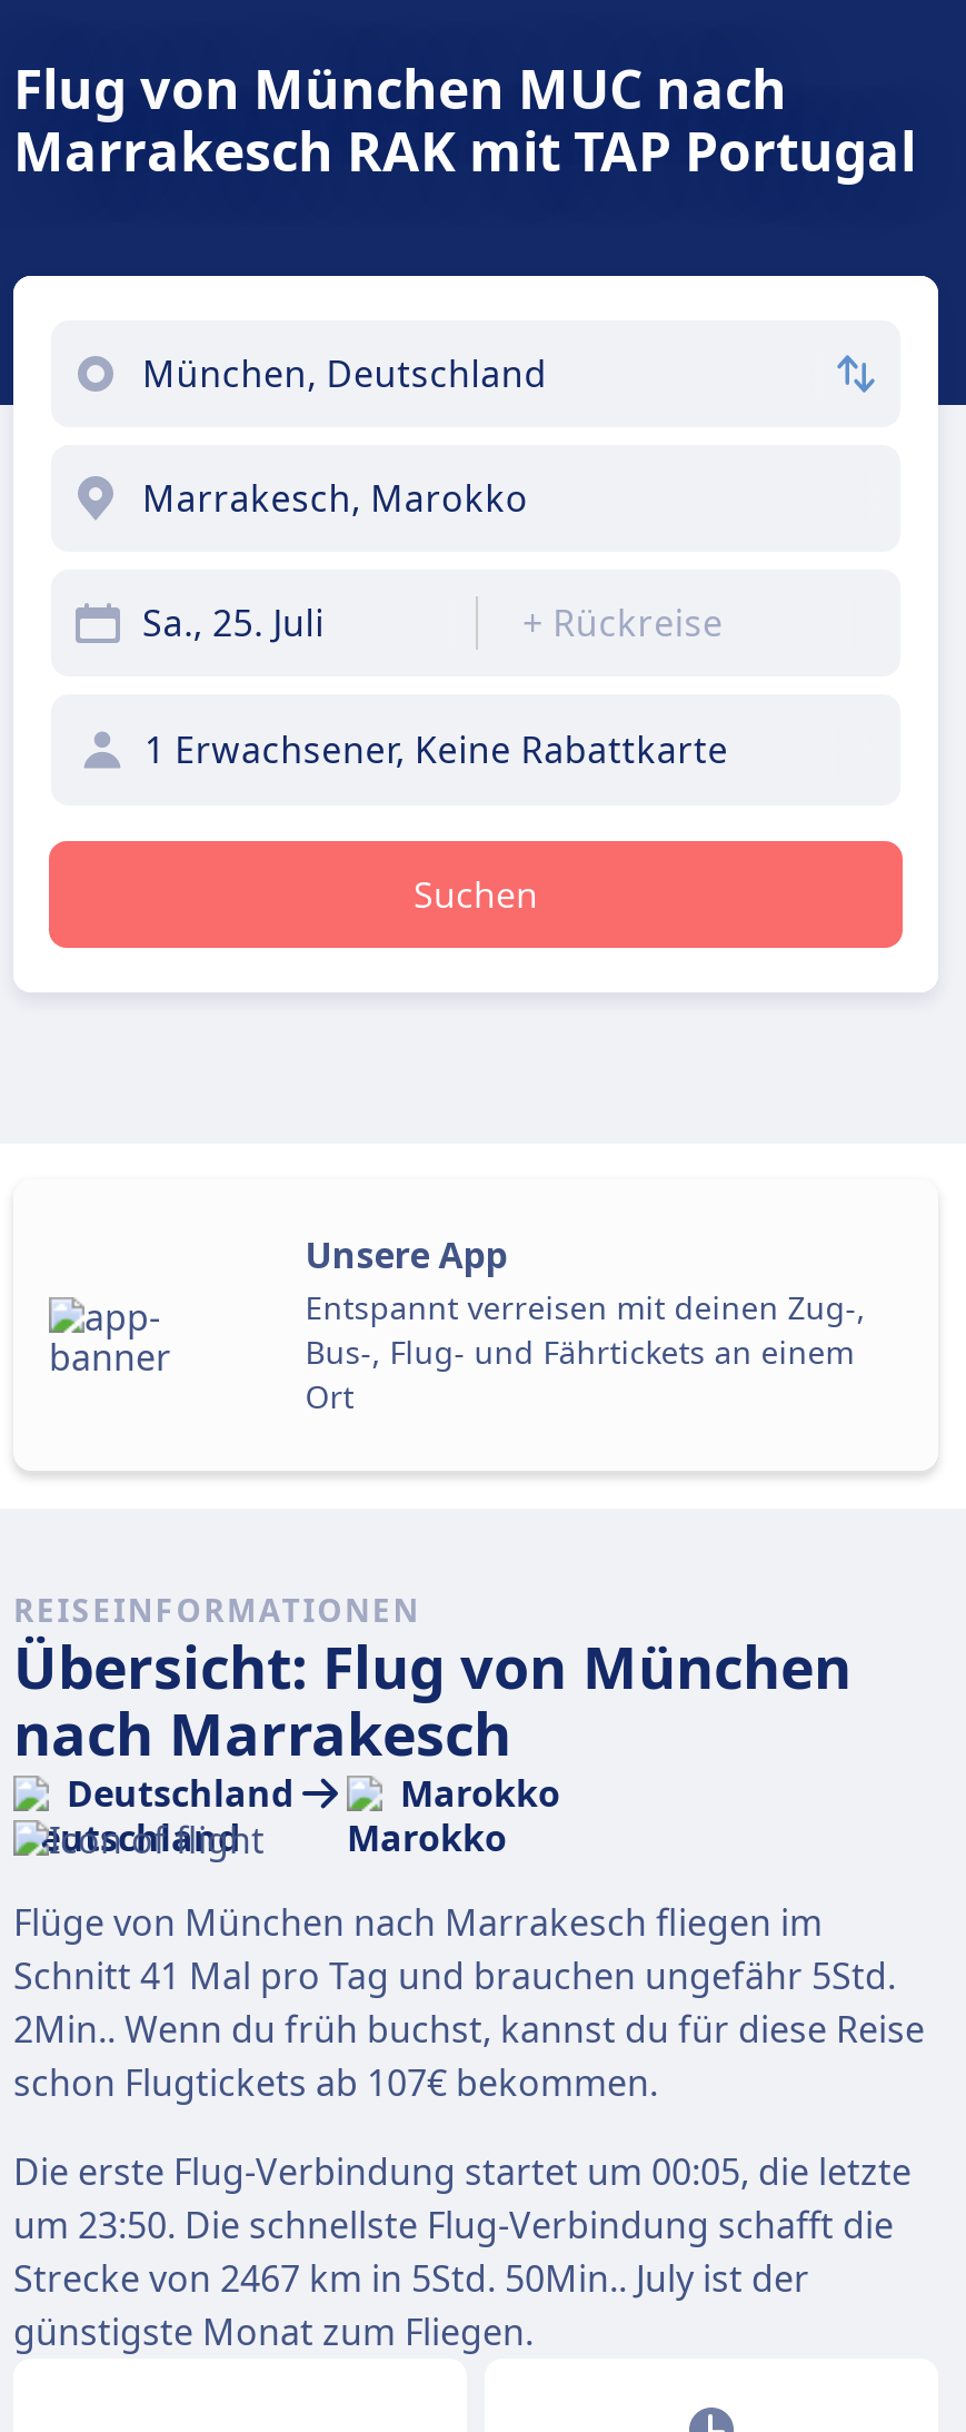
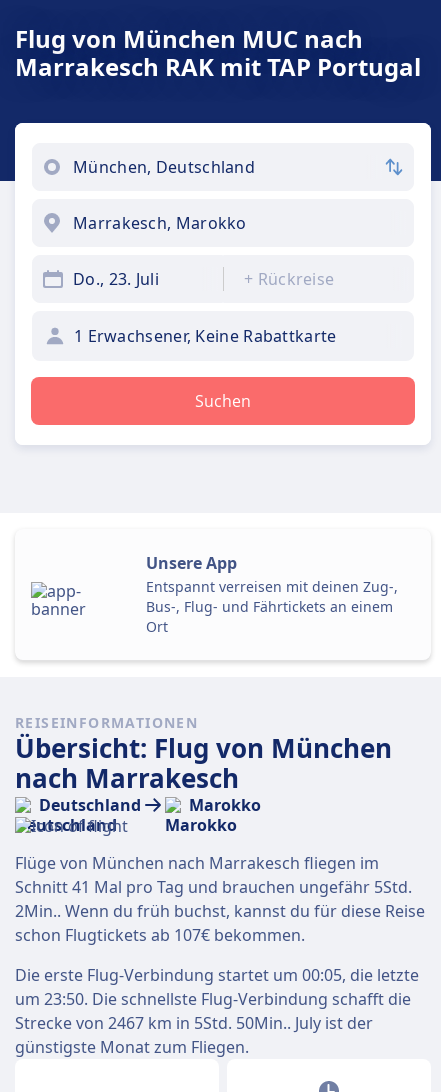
- Sa., 25. Juli
+ Do., 23. Juli
